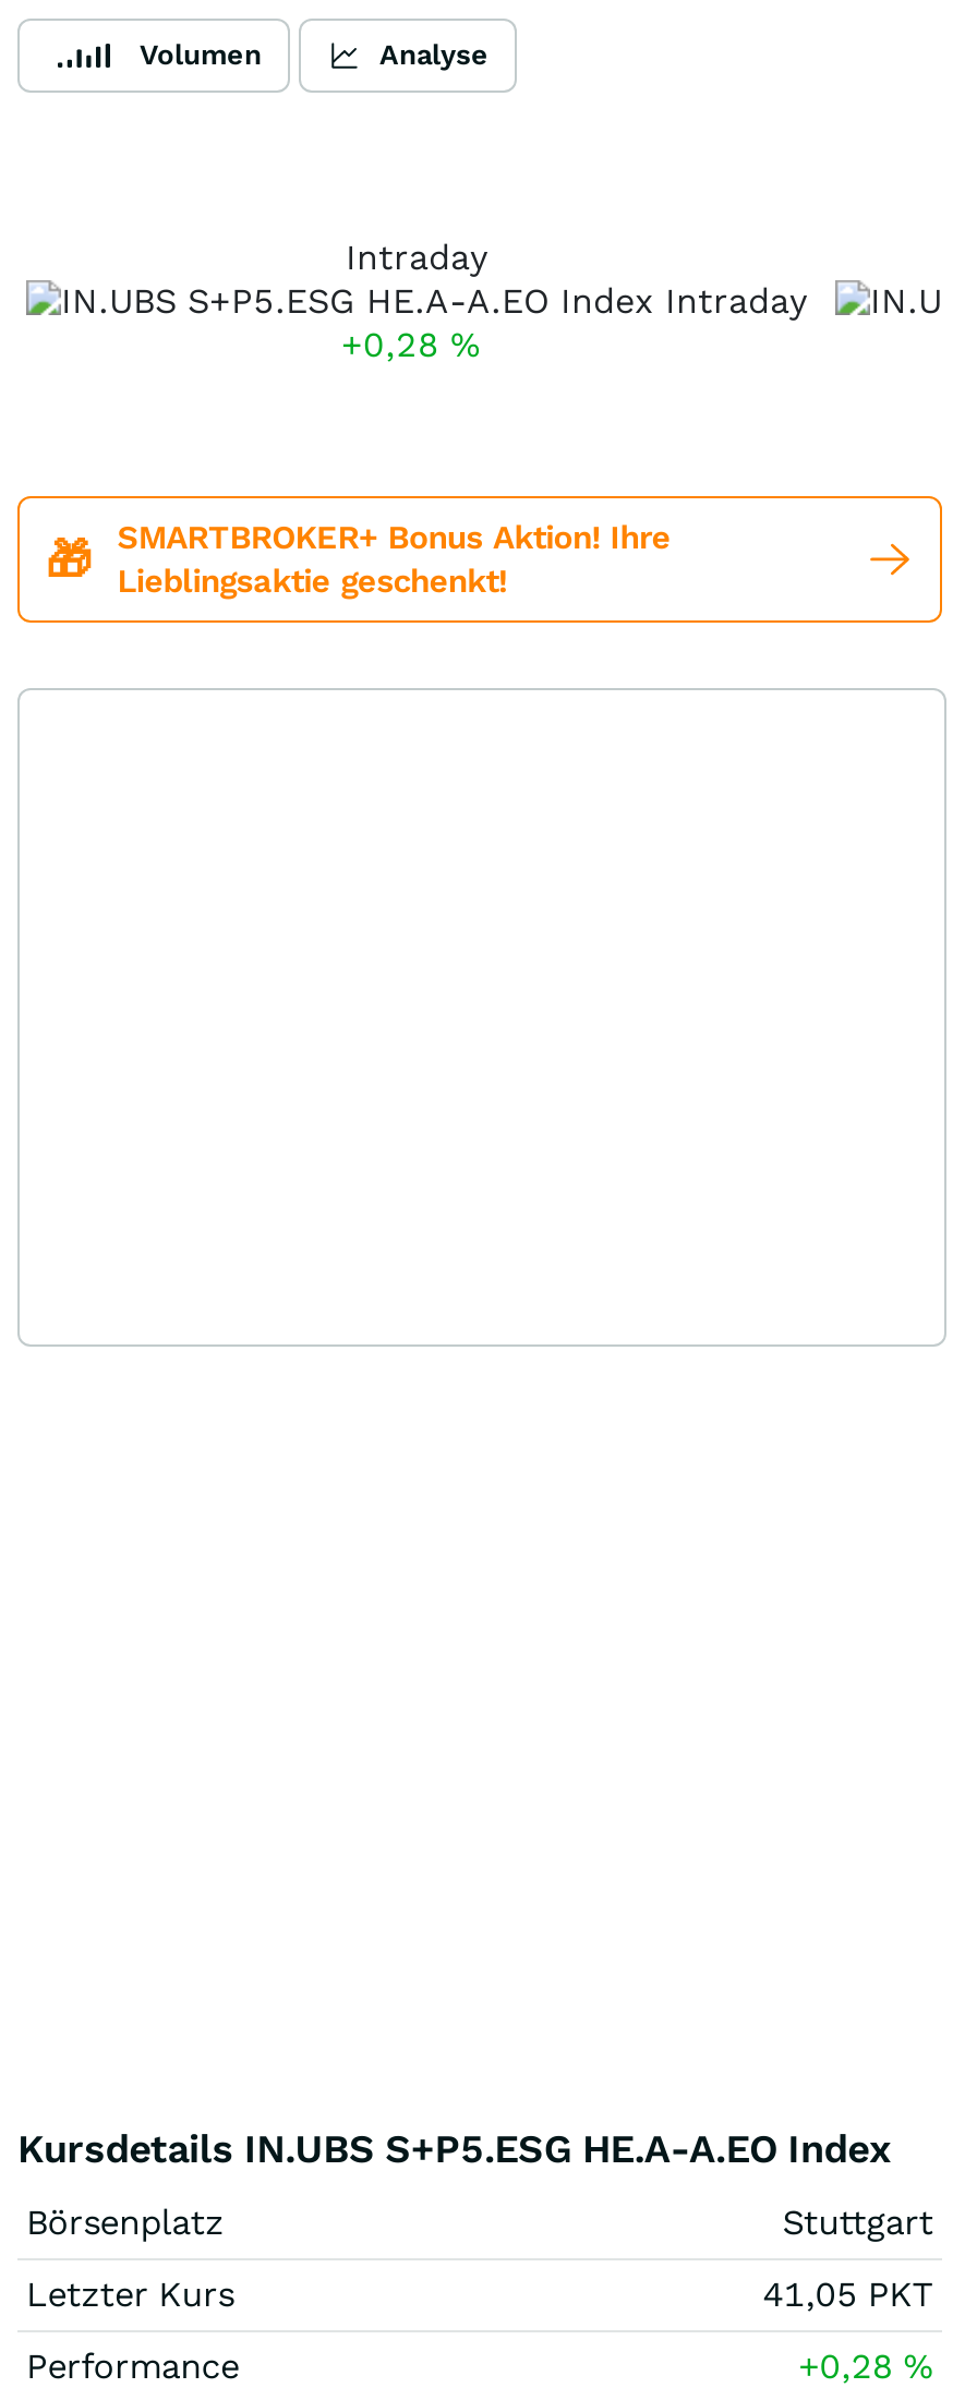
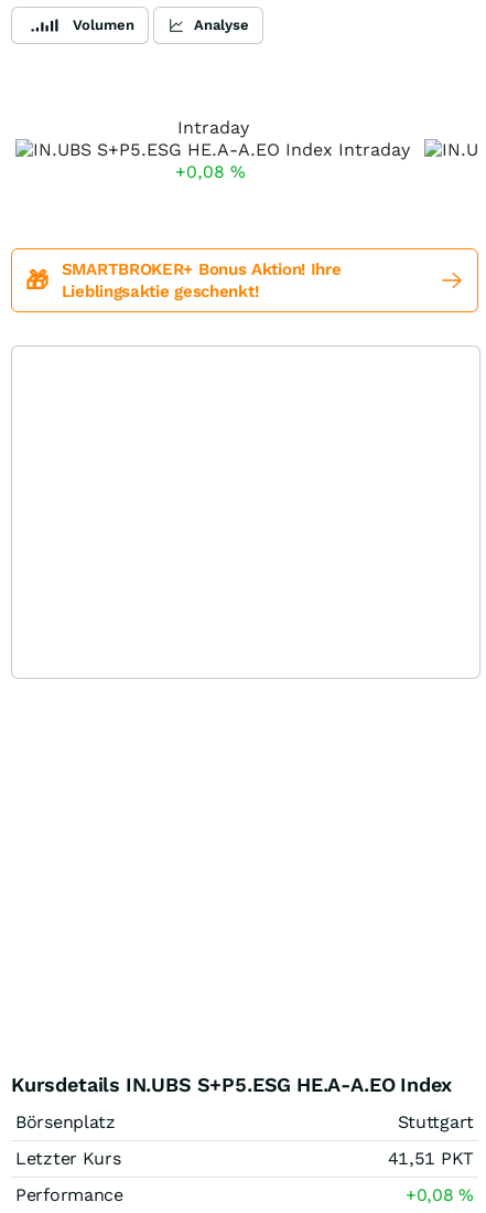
- +0,28%
+ +0,08%

- 41,05 PKT
+ 41,51 PKT

- +0,28%
+ +0,08%
